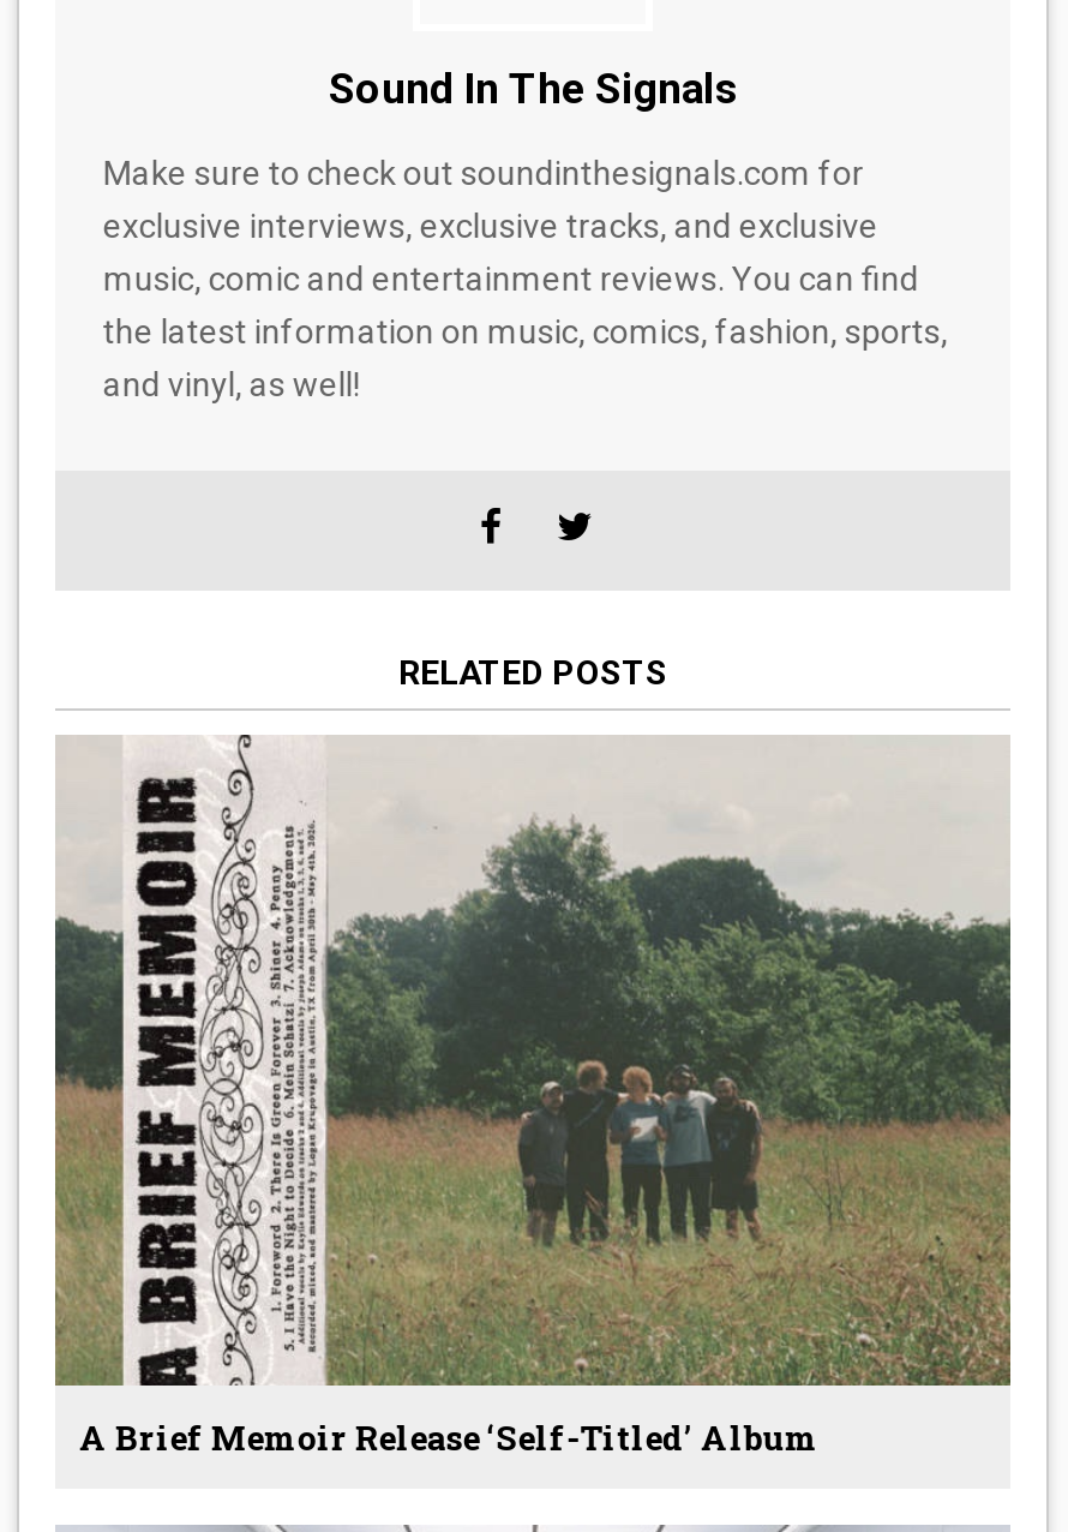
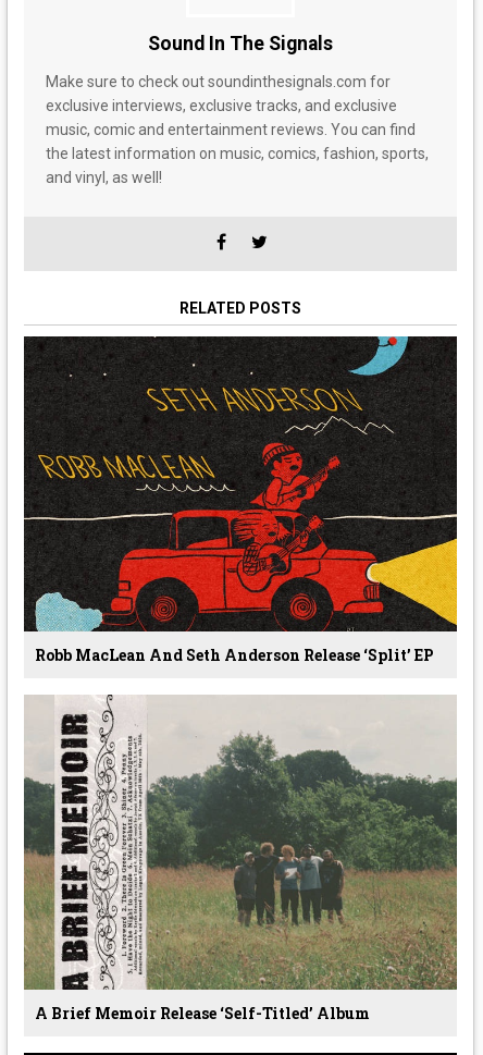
+ [image]
+ Robb MacLean And Seth Anderson Release ‘Split’ EP
